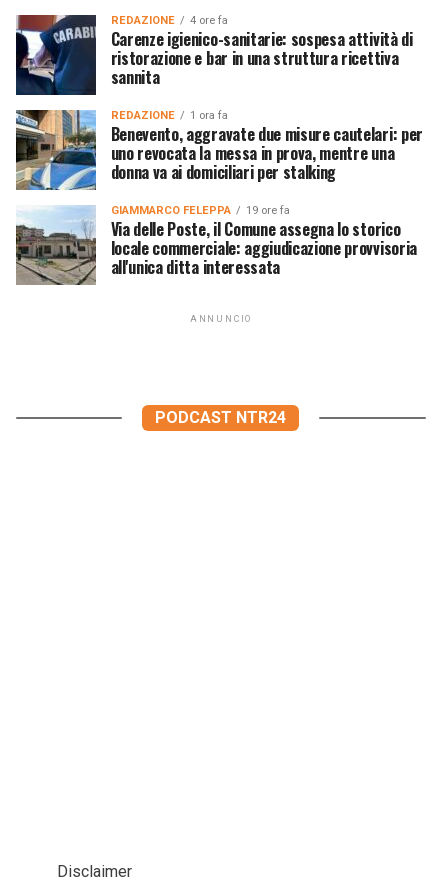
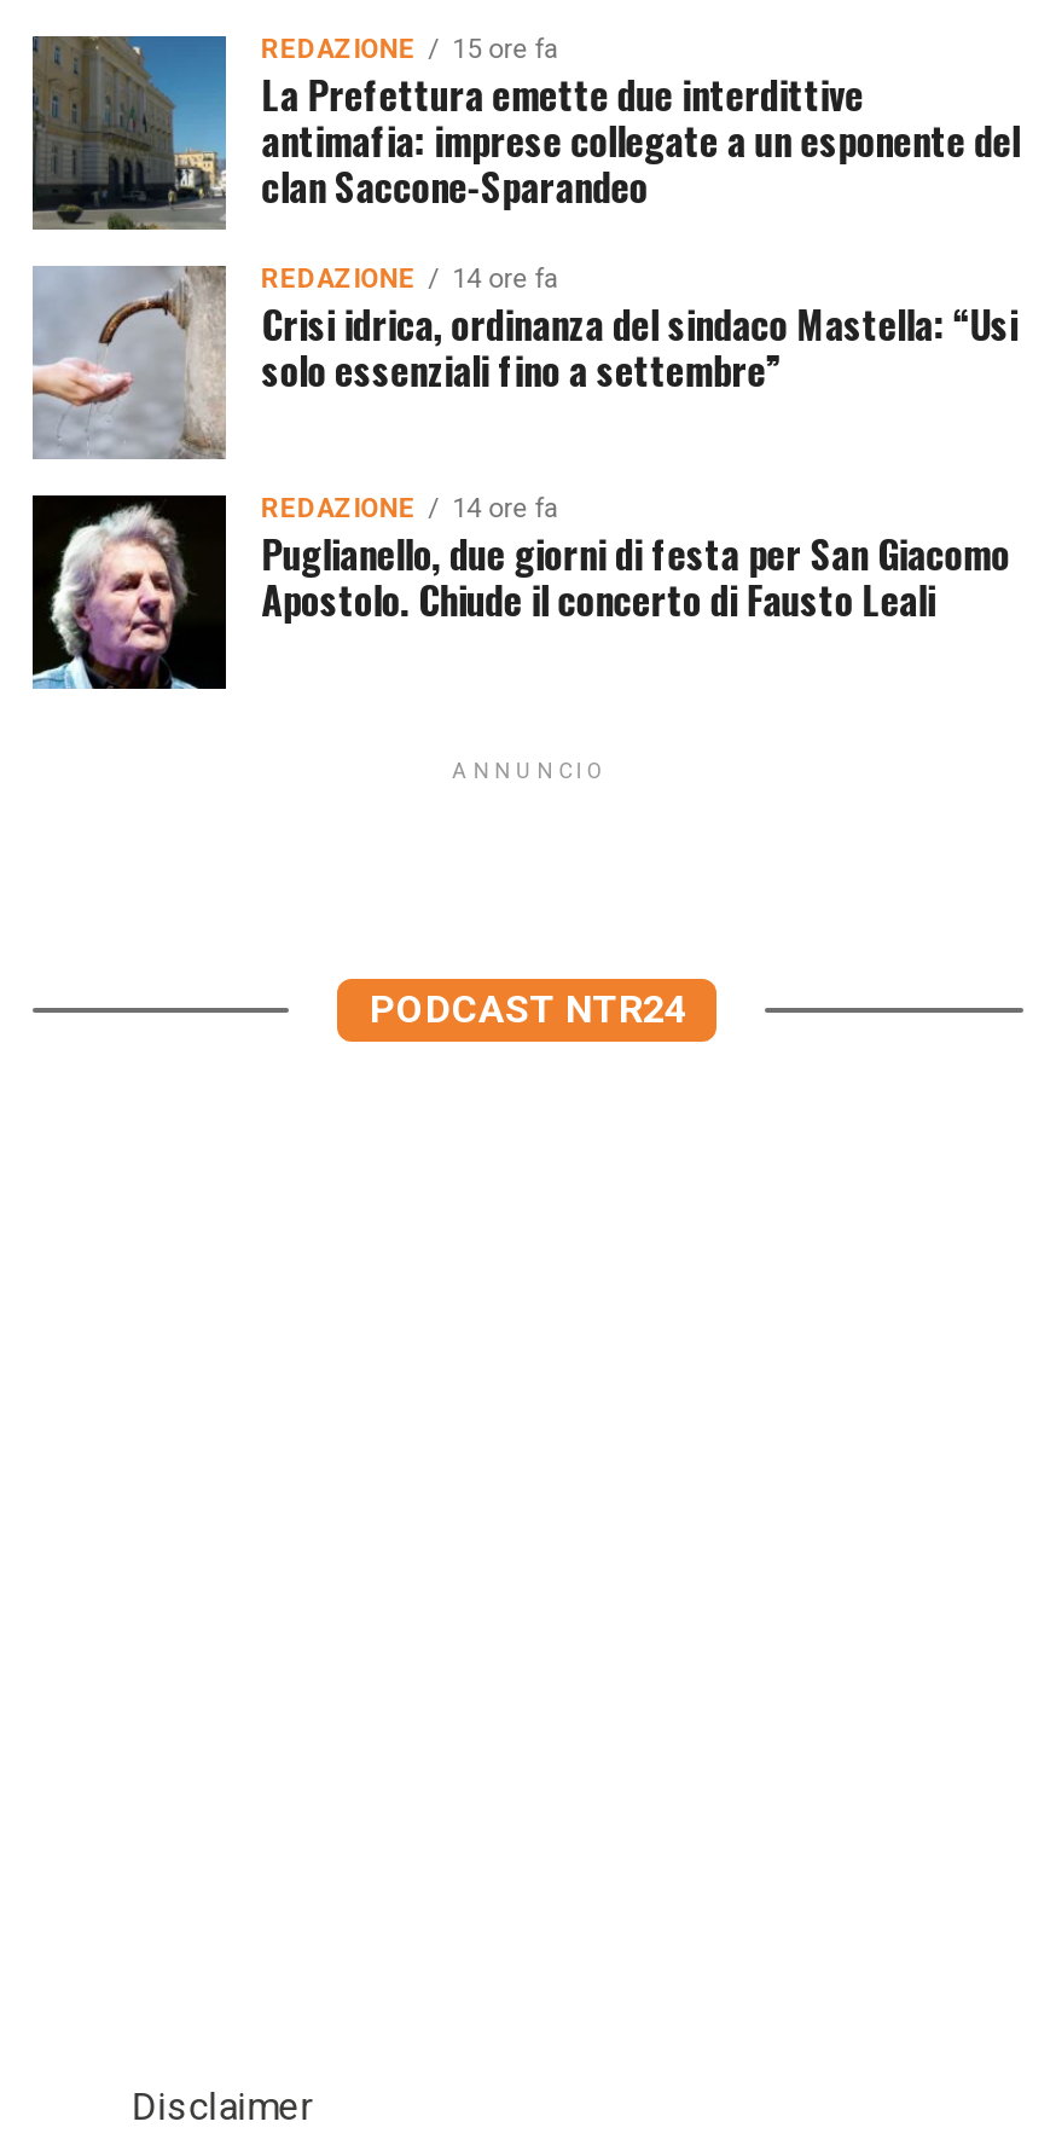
- [image]
- 4 ore fa
- Carenze igienico-sanitarie: sospesa attività di
- ristorazione e bar in una struttura ricettiva
- sannita
+ [image]
+ 15 ore fa
+ La Prefettura emette due interdittive
+ antimafia: imprese collegate a un esponente del
+ clan Saccone-Sparandeo

- [image]
- 1 ora fa
- Benevento, aggravate due misure cautelari: per
- uno revocata la messa in prova, mentre una
- donna va ai domiciliari per stalking
+ [image]
+ 14 ore fa
+ Crisi idrica, ordinanza del sindaco Mastella: “Usi
+ solo essenziali fino a settembre”

- [image]
- GIAMMARCO FELEPPA
- 19 ore fa
- Via delle Poste, il Comune assegna lo storico
- locale commerciale: aggiudicazione provvisoria
- all'unica ditta interessata
+ [image]
+ REDAZIONE
+ 14 ore fa
+ Puglianello, due giorni di festa per San Giacomo
+ Apostolo. Chiude il concerto di Fausto Leali
